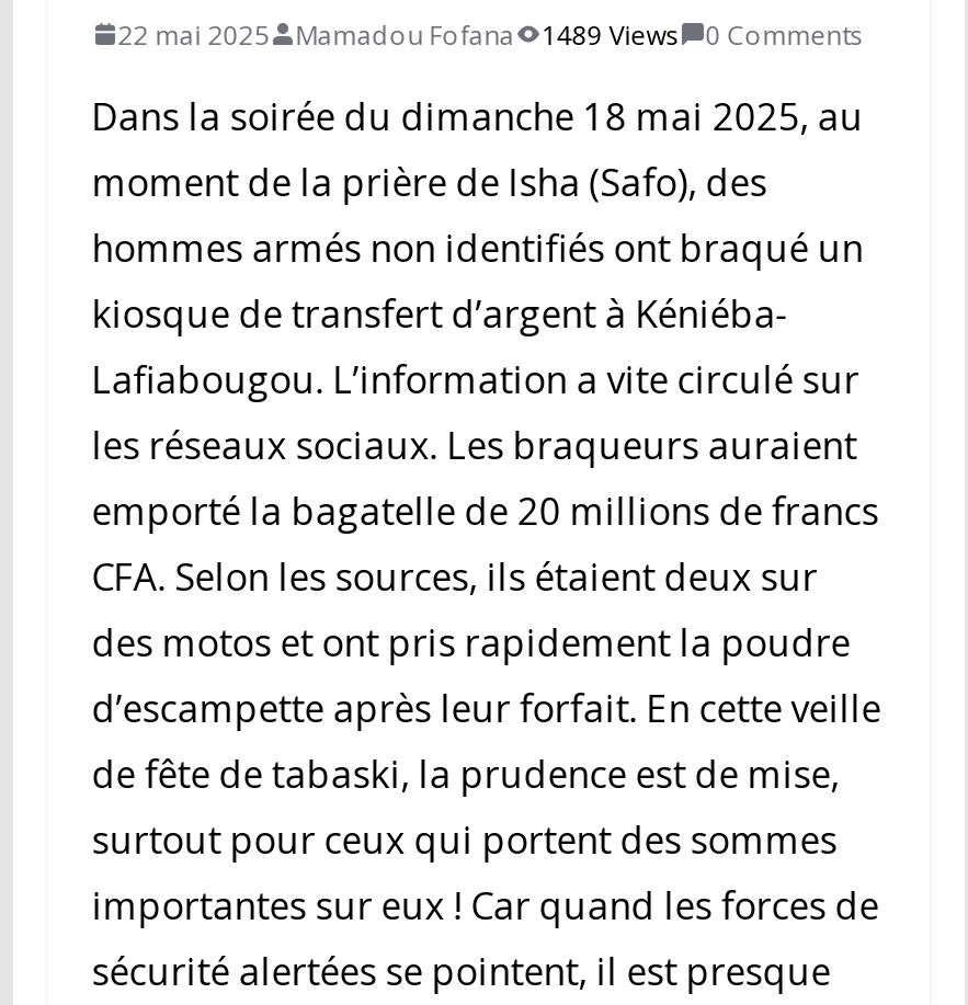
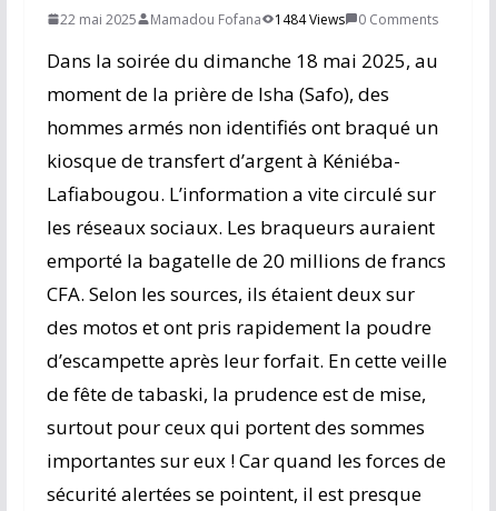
- 22 mai 2025 Mamadou Fofana 1489 Views 0 Comments
+ 22 mai 2025 Mamadou Fofana 1484 Views 0 Comments
